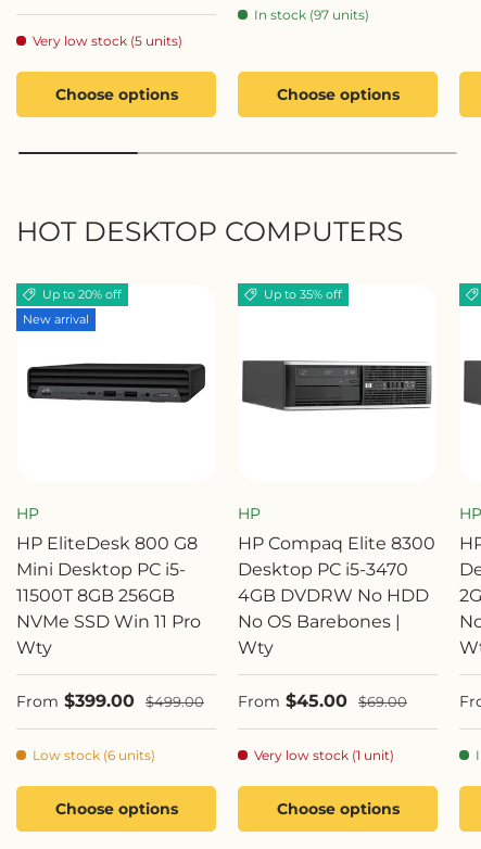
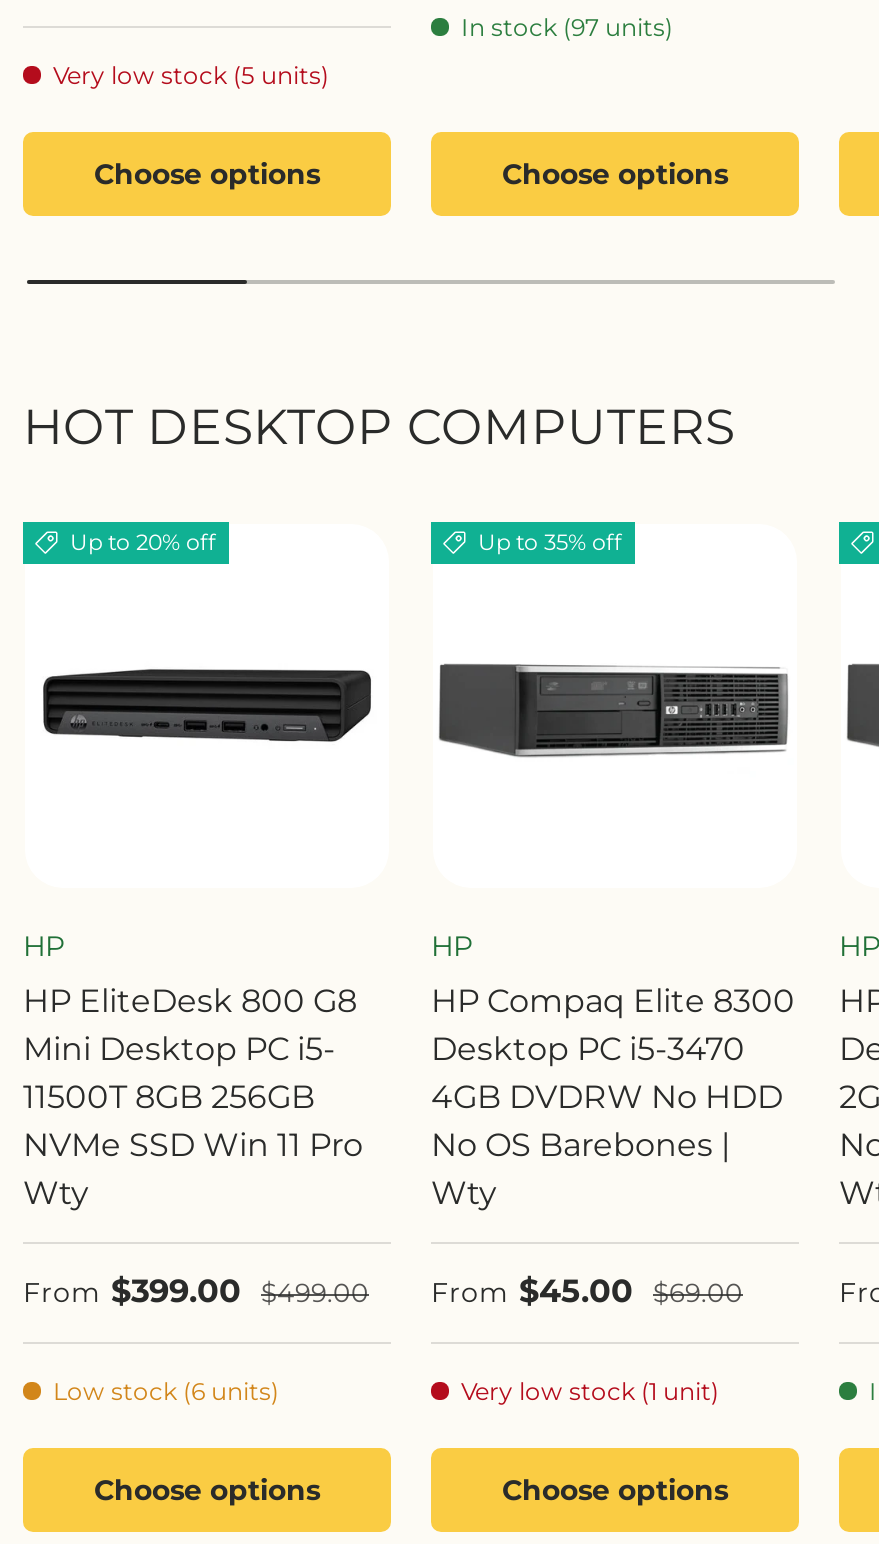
- New arrival
